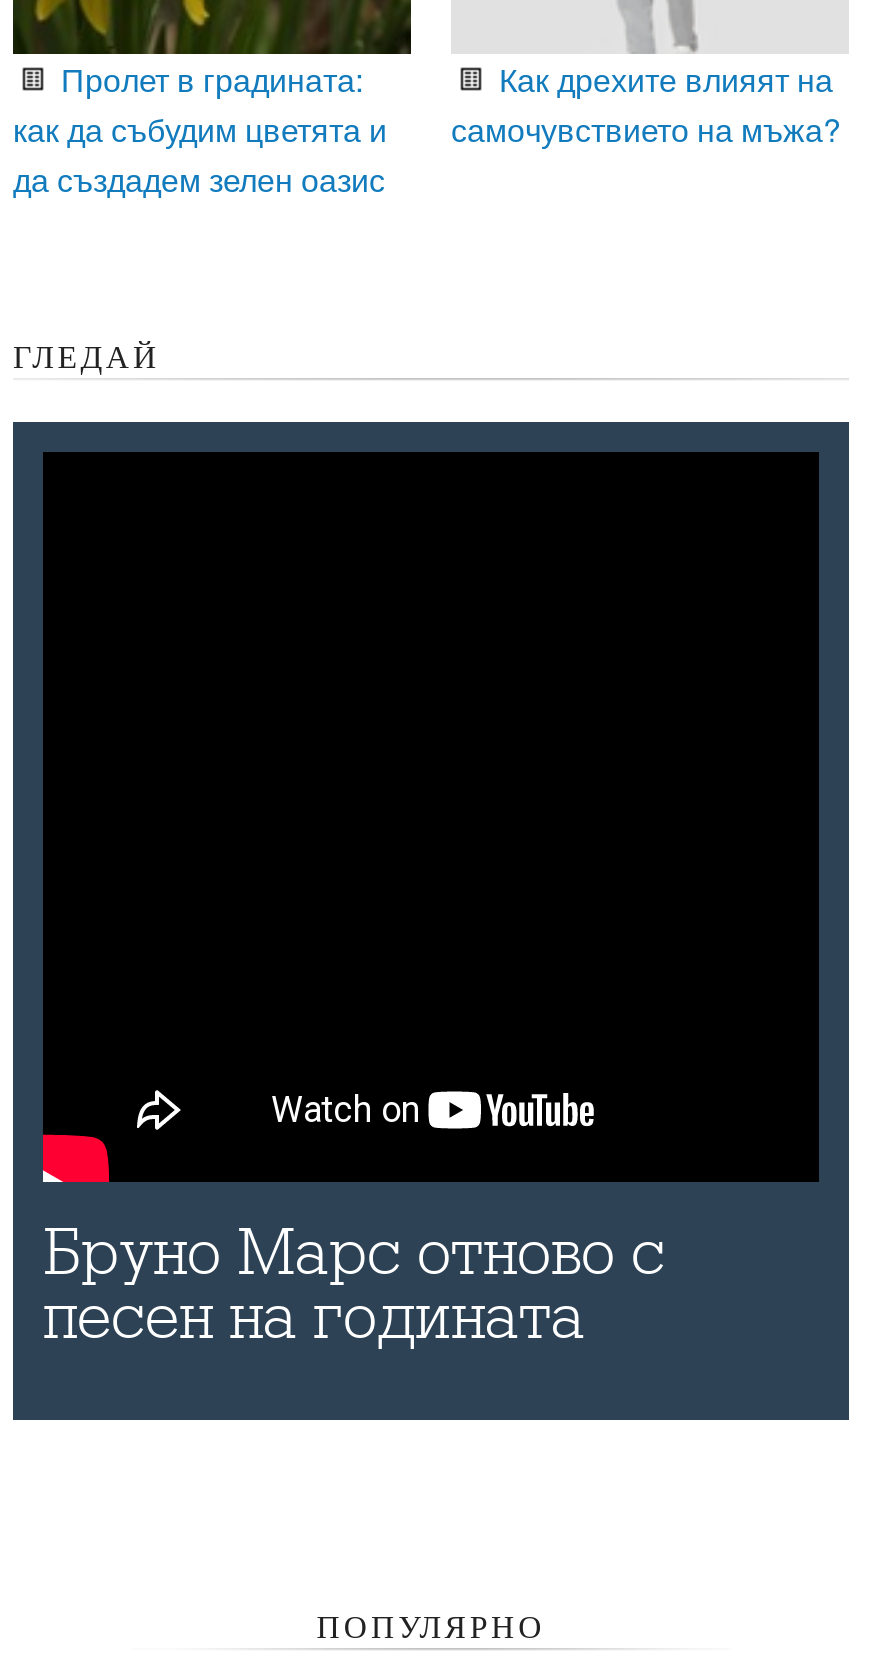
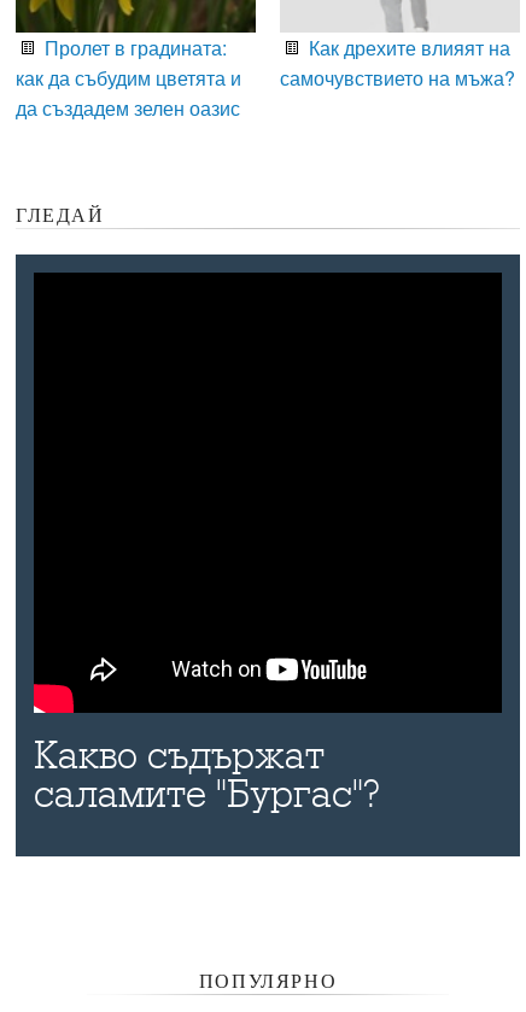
- Бруно Марс отново с
- песен на годината
+ Какво съдържат
+ саламите "Бургас"?
